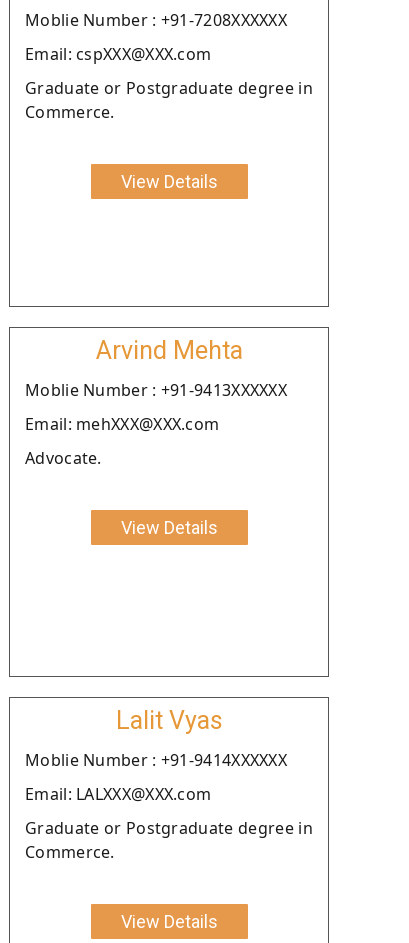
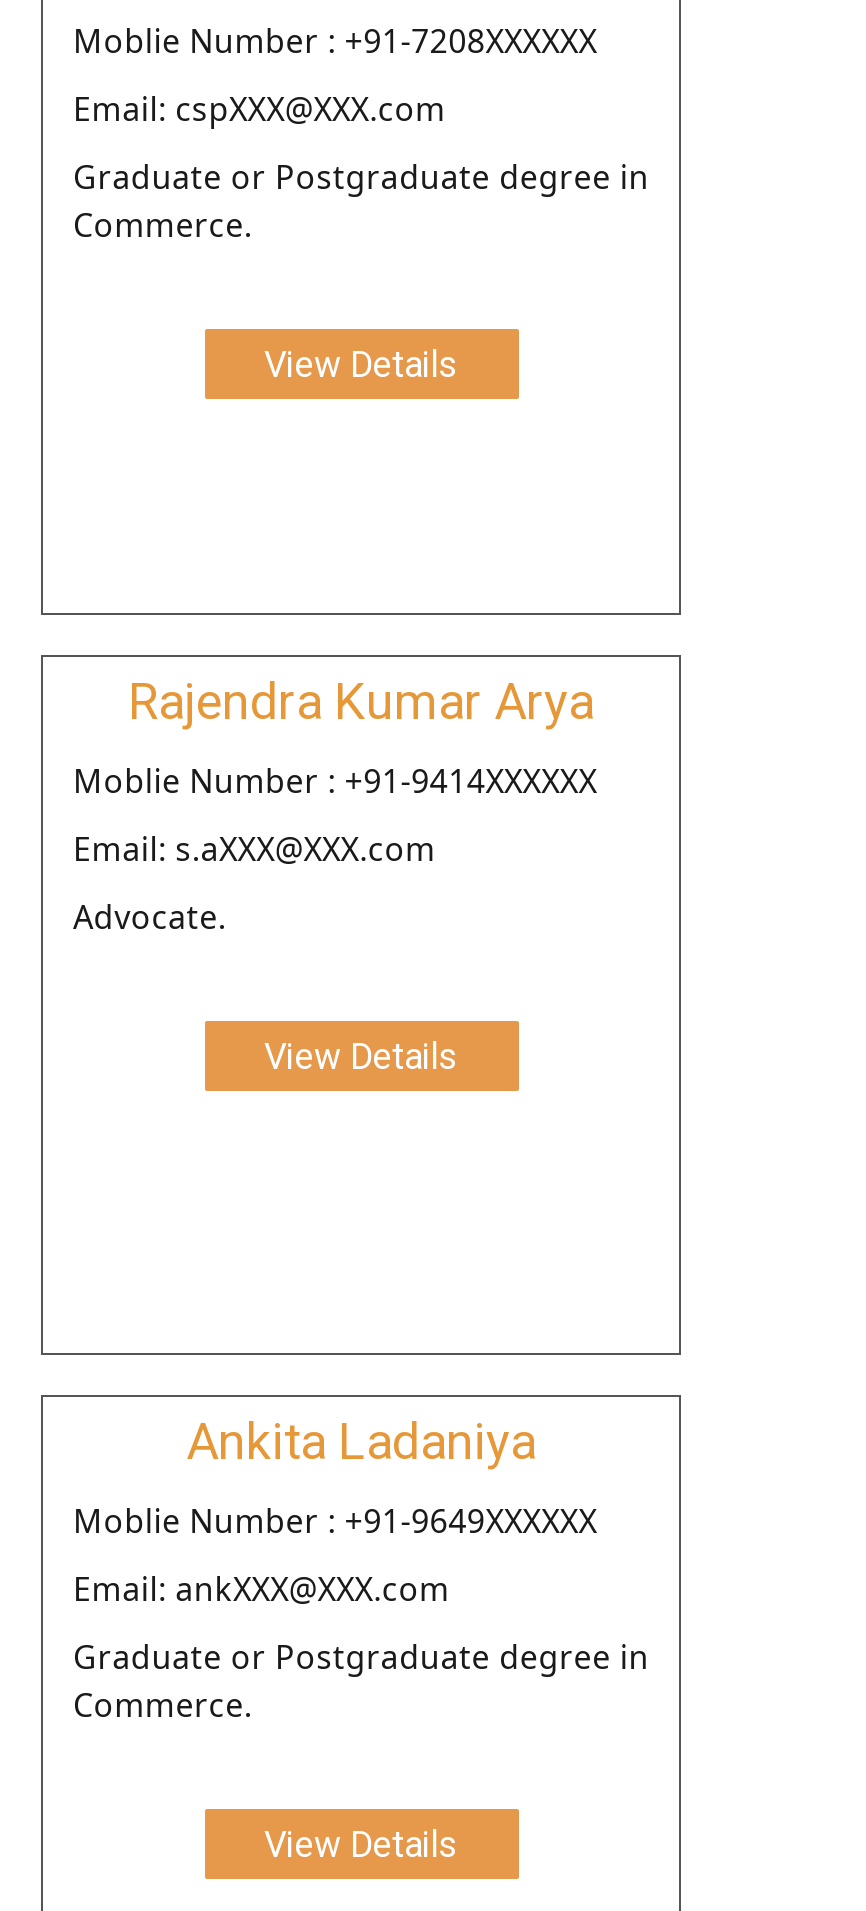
- Arvind Mehta
+ Rajendra Kumar Arya

- Moblie Number : +91-9413XXXXXX

- Email: mehXXX@XXX.com
+ Email: s.aXXX@XXX.com

+ Moblie Number : +91-9649XXXXXX

- Lalit Vyas
+ Ankita Ladaniya

moved up: Moblie Number : +91-9414XXXXXX

- Email: LALXXX@XXX.com
+ Email: ankXXX@XXX.com
